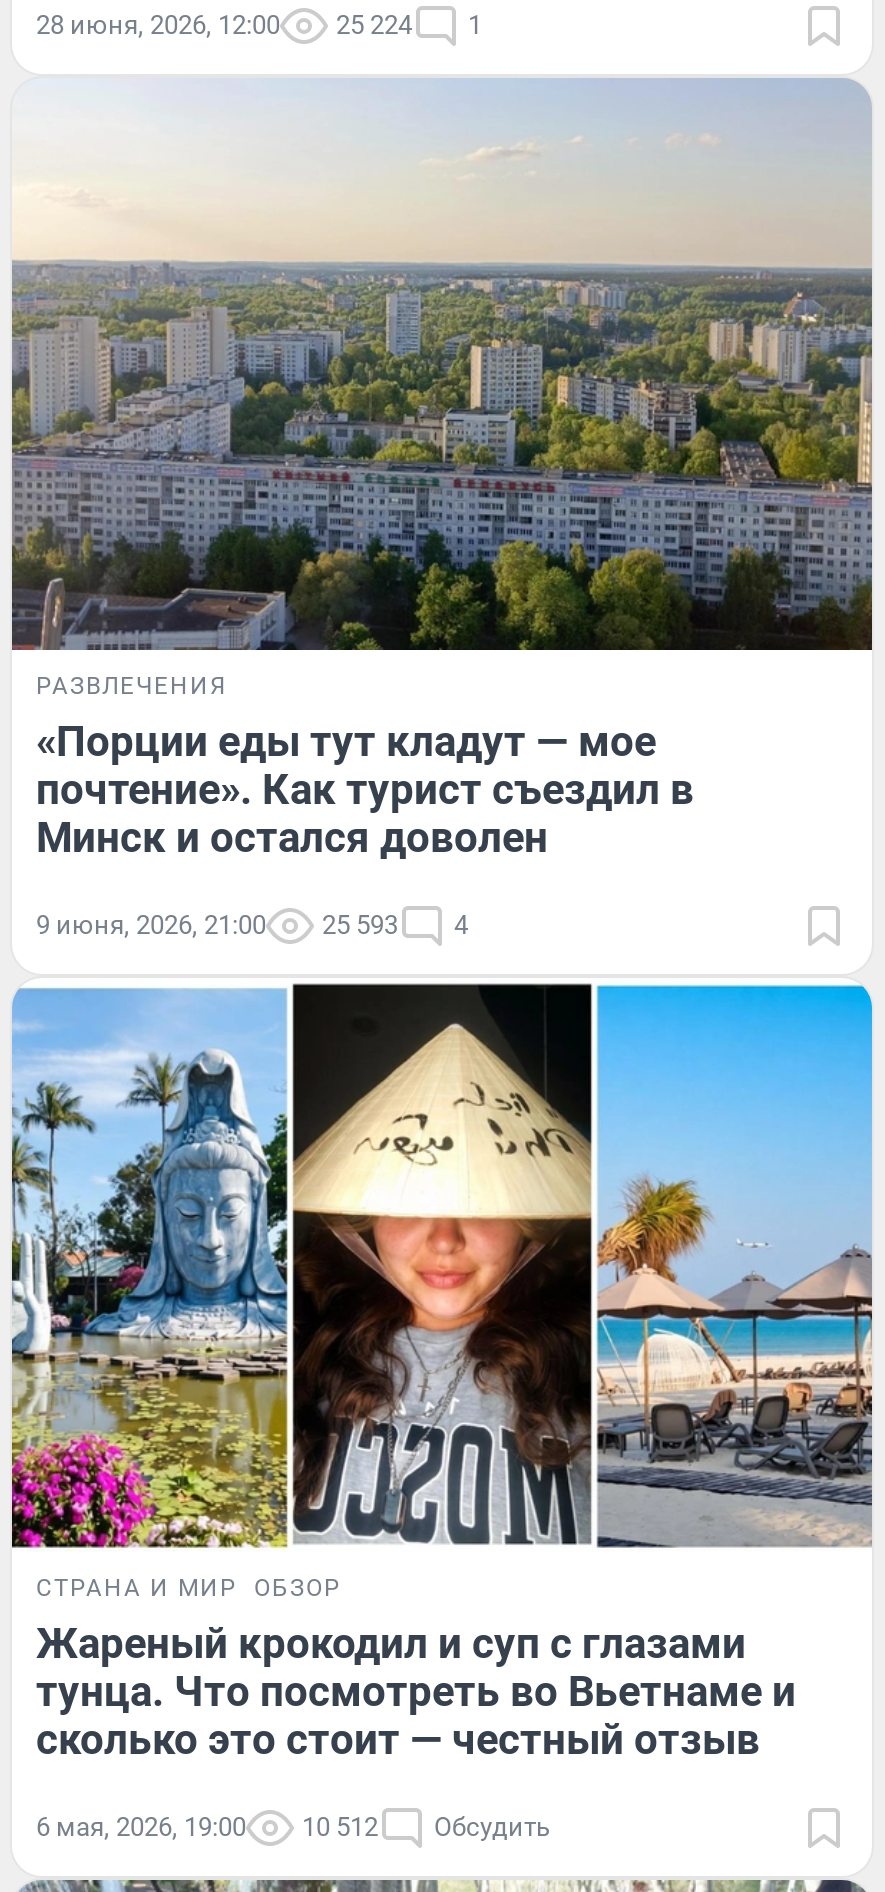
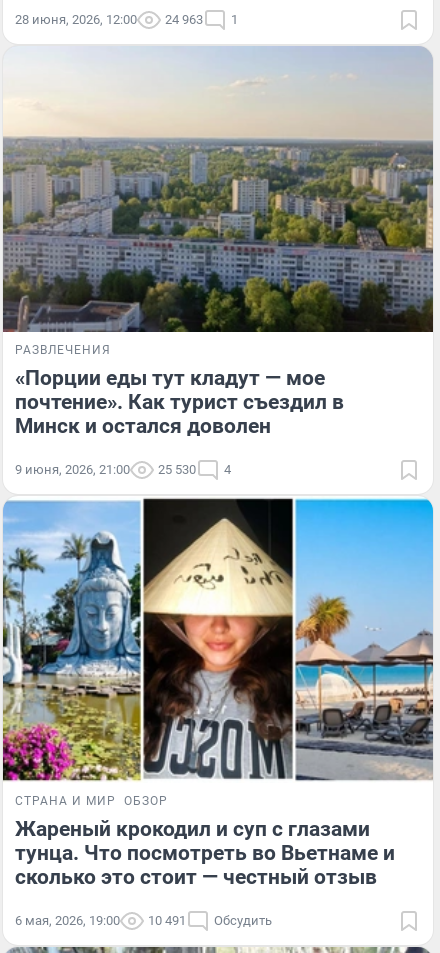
- 28 июня, 2026, 12:00 25 224 1
+ 28 июня, 2026, 12:00 24 963 1

- 9 июня, 2026, 21:00 25 593 4
+ 9 июня, 2026, 21:00 25 530 4

- 6 мая, 2026, 19:00 10 512 Обсудить
+ 6 мая, 2026, 19:00 10 491 Обсудить
